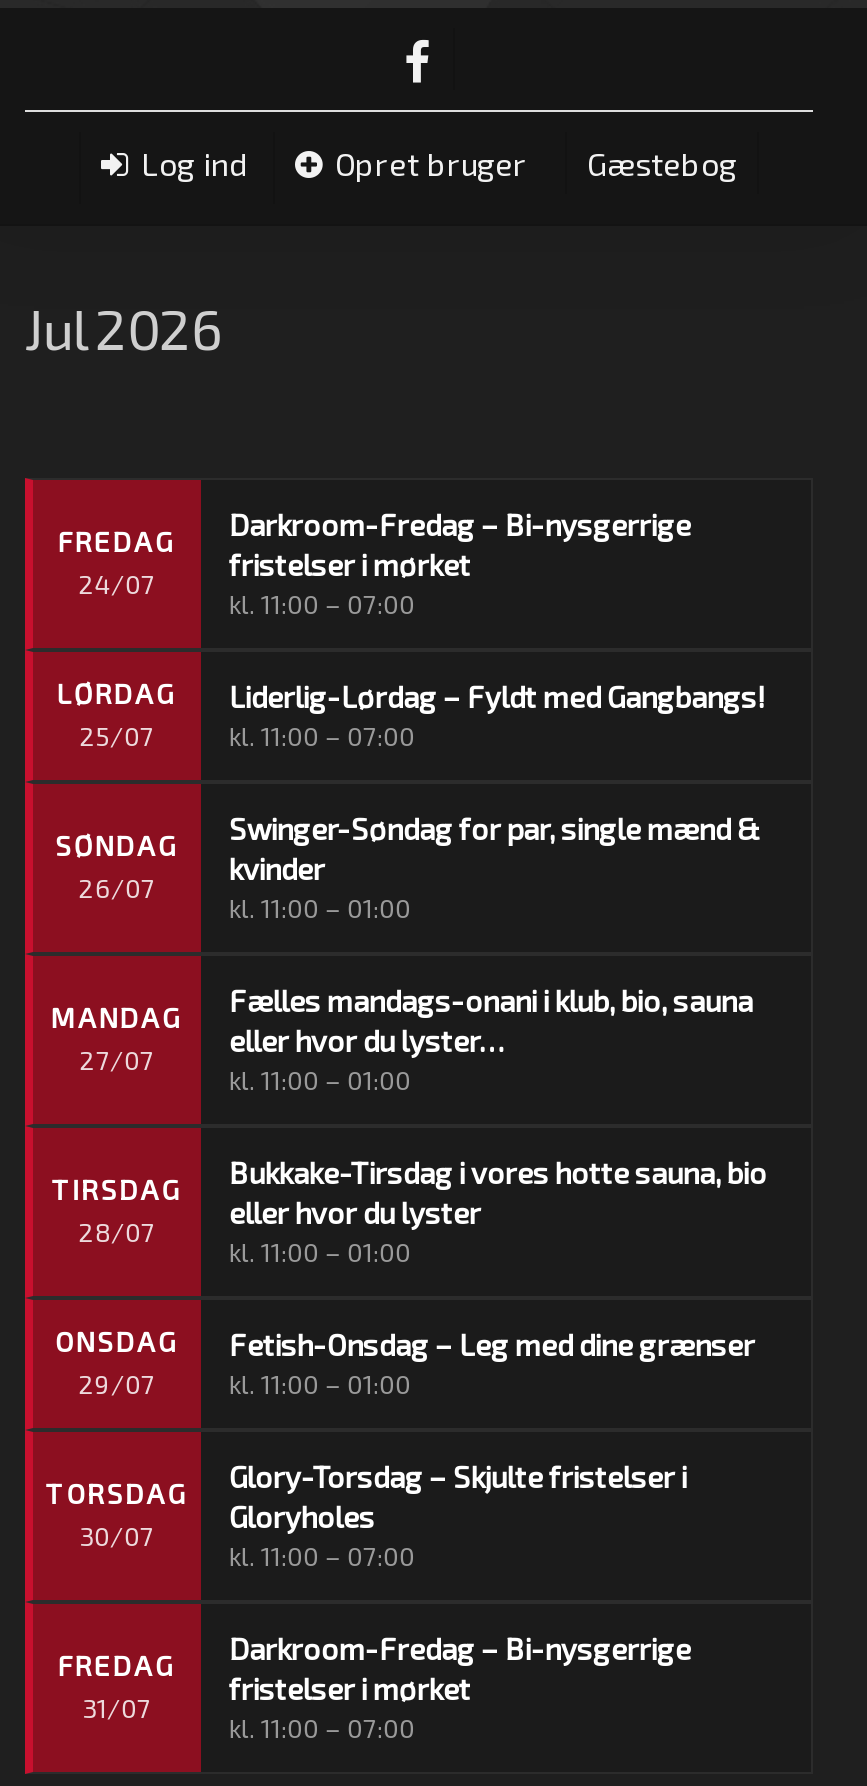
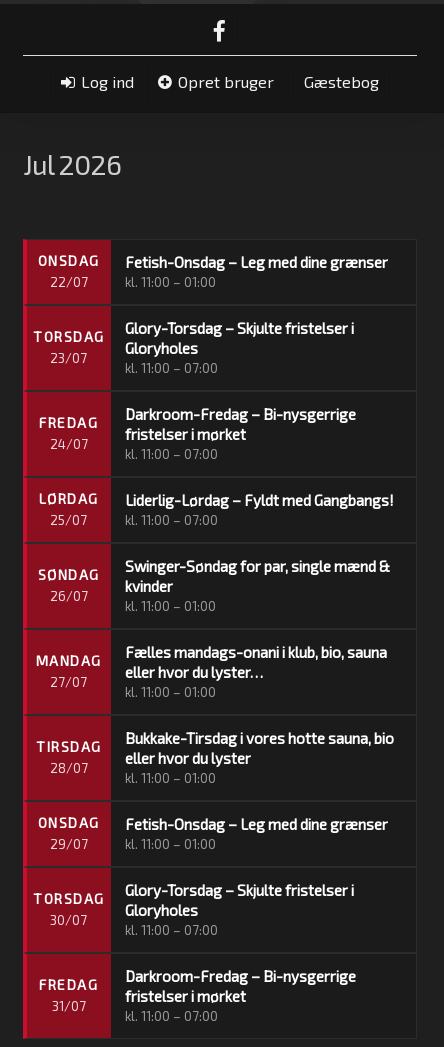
+ Fetish-Onsdag – Leg med dine grænser
+ kl. 11:00 – 01:00
+ TORSDAG
+ 23/07

+ ONSDAG
+ 22/07

+ Glory-Torsdag – Skjulte fristelser i
+ Gloryholes
+ kl. 11:00 – 07:00
